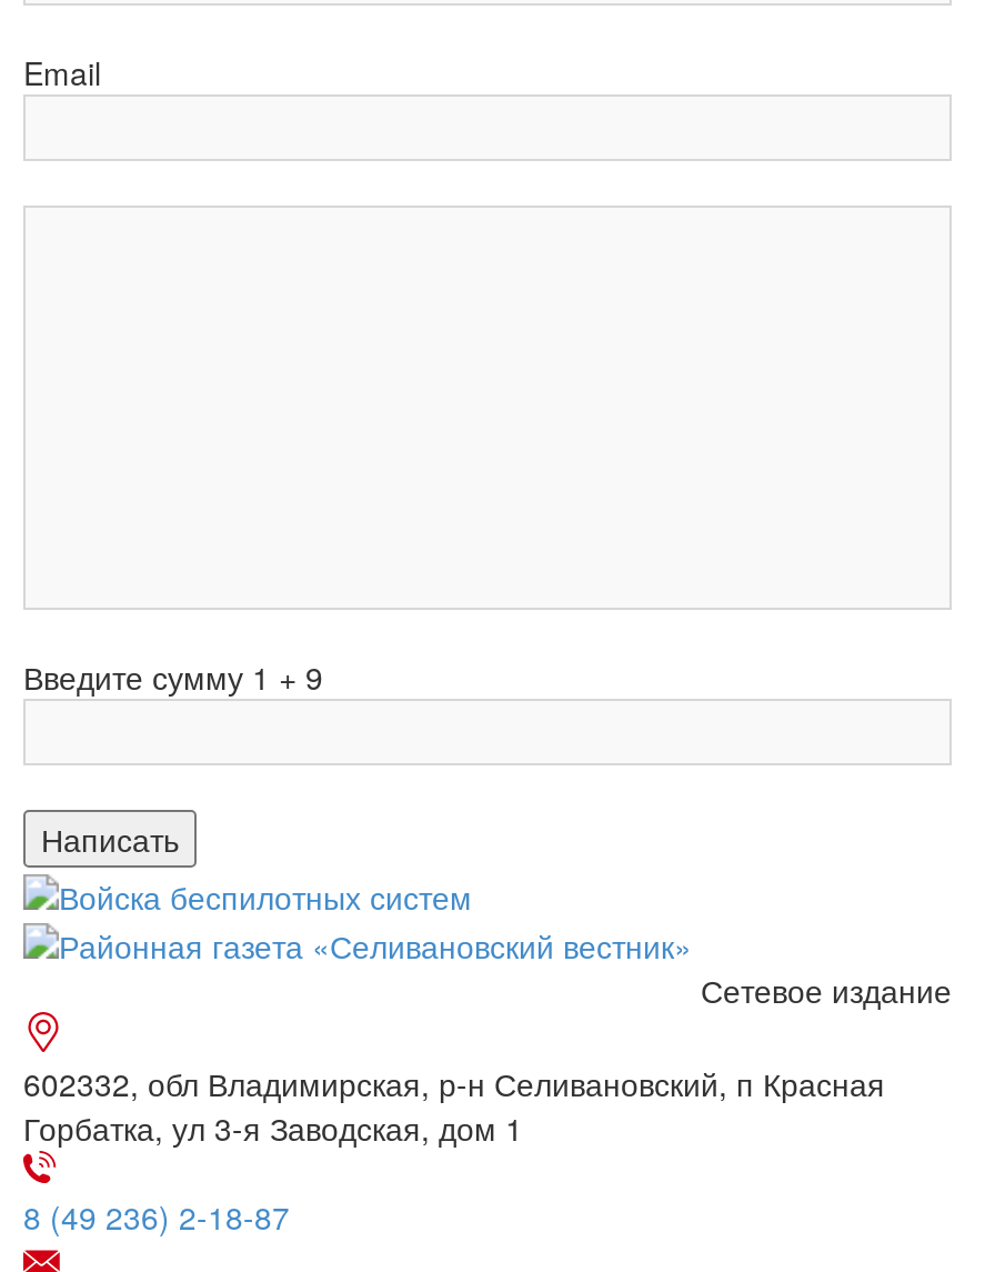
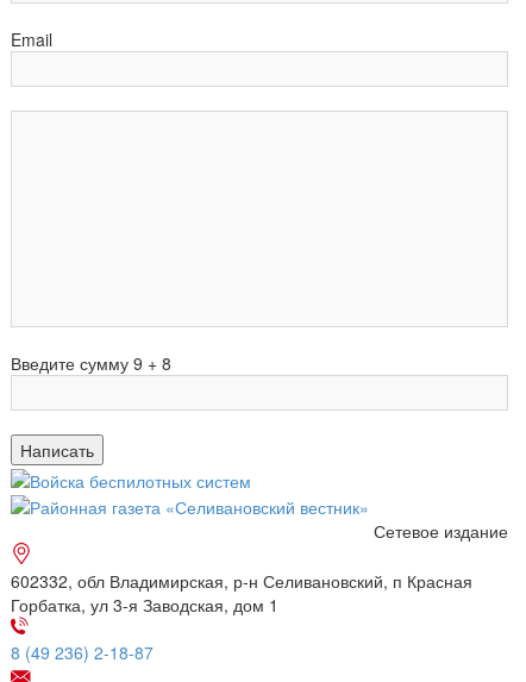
- Введите сумму 1 + 9
+ Введите сумму 9 + 8
